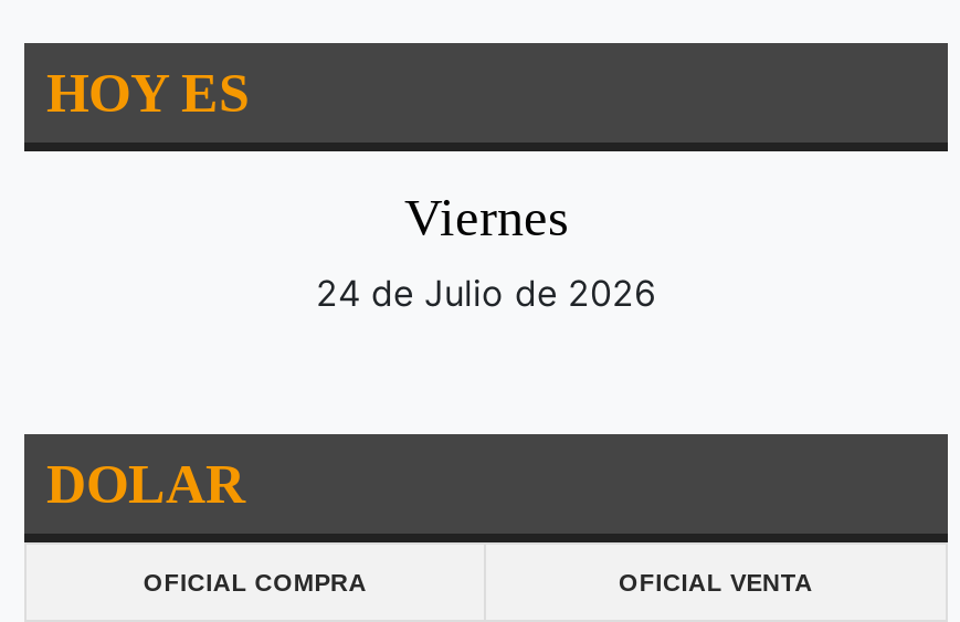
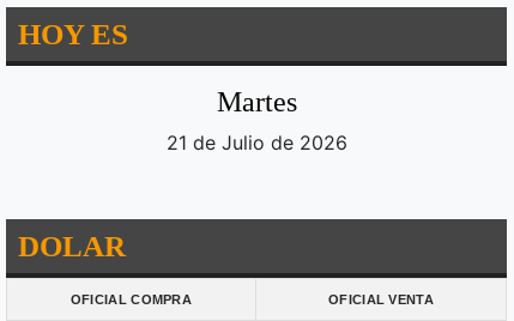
- Viernes
- 24 de Julio de 2026
+ Martes
+ 21 de Julio de 2026
